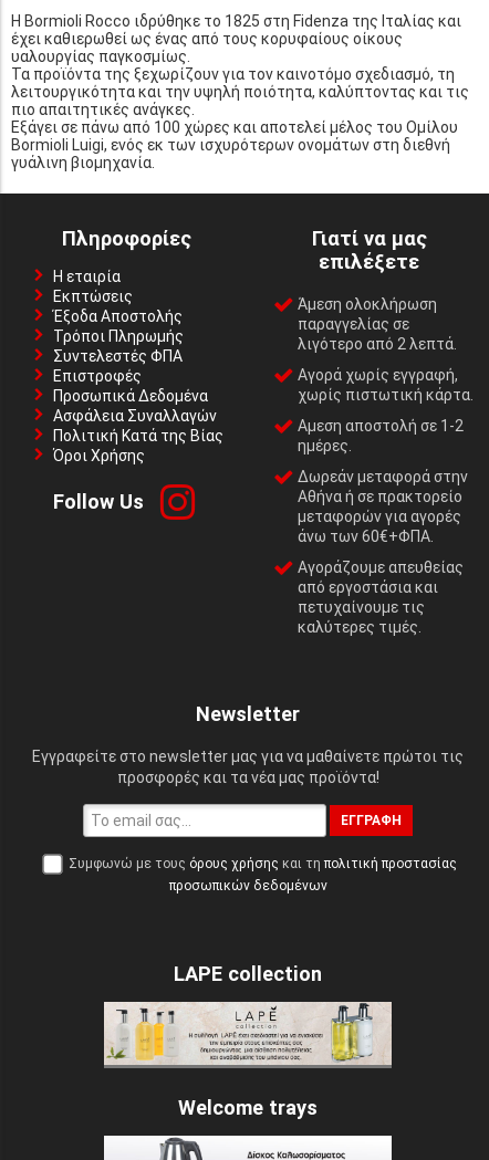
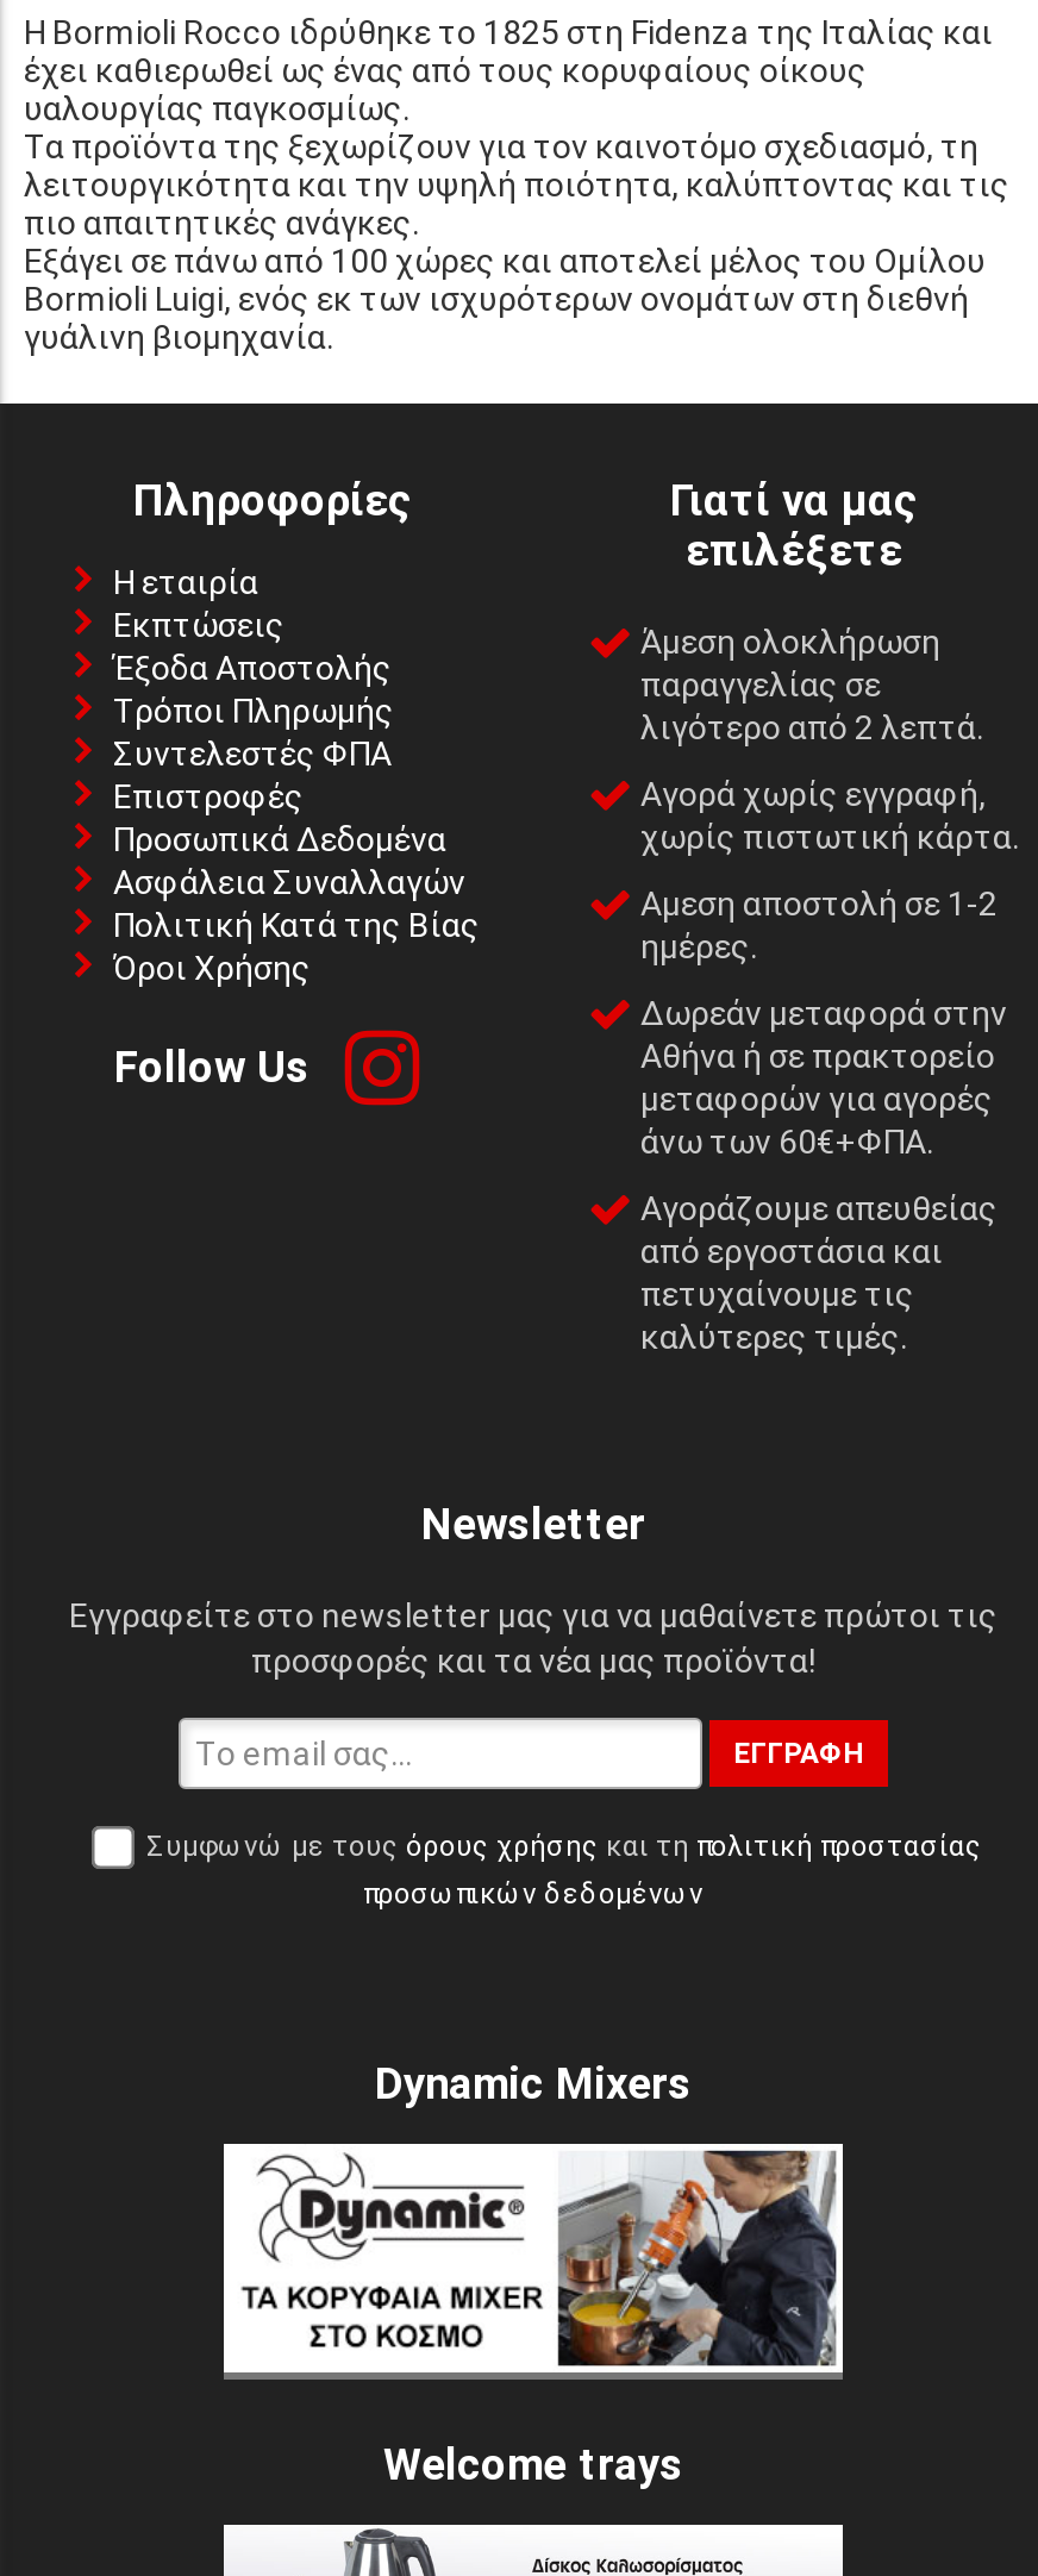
- LAPE collection
+ Dynamic Mixers

- [image]
+ [image]
